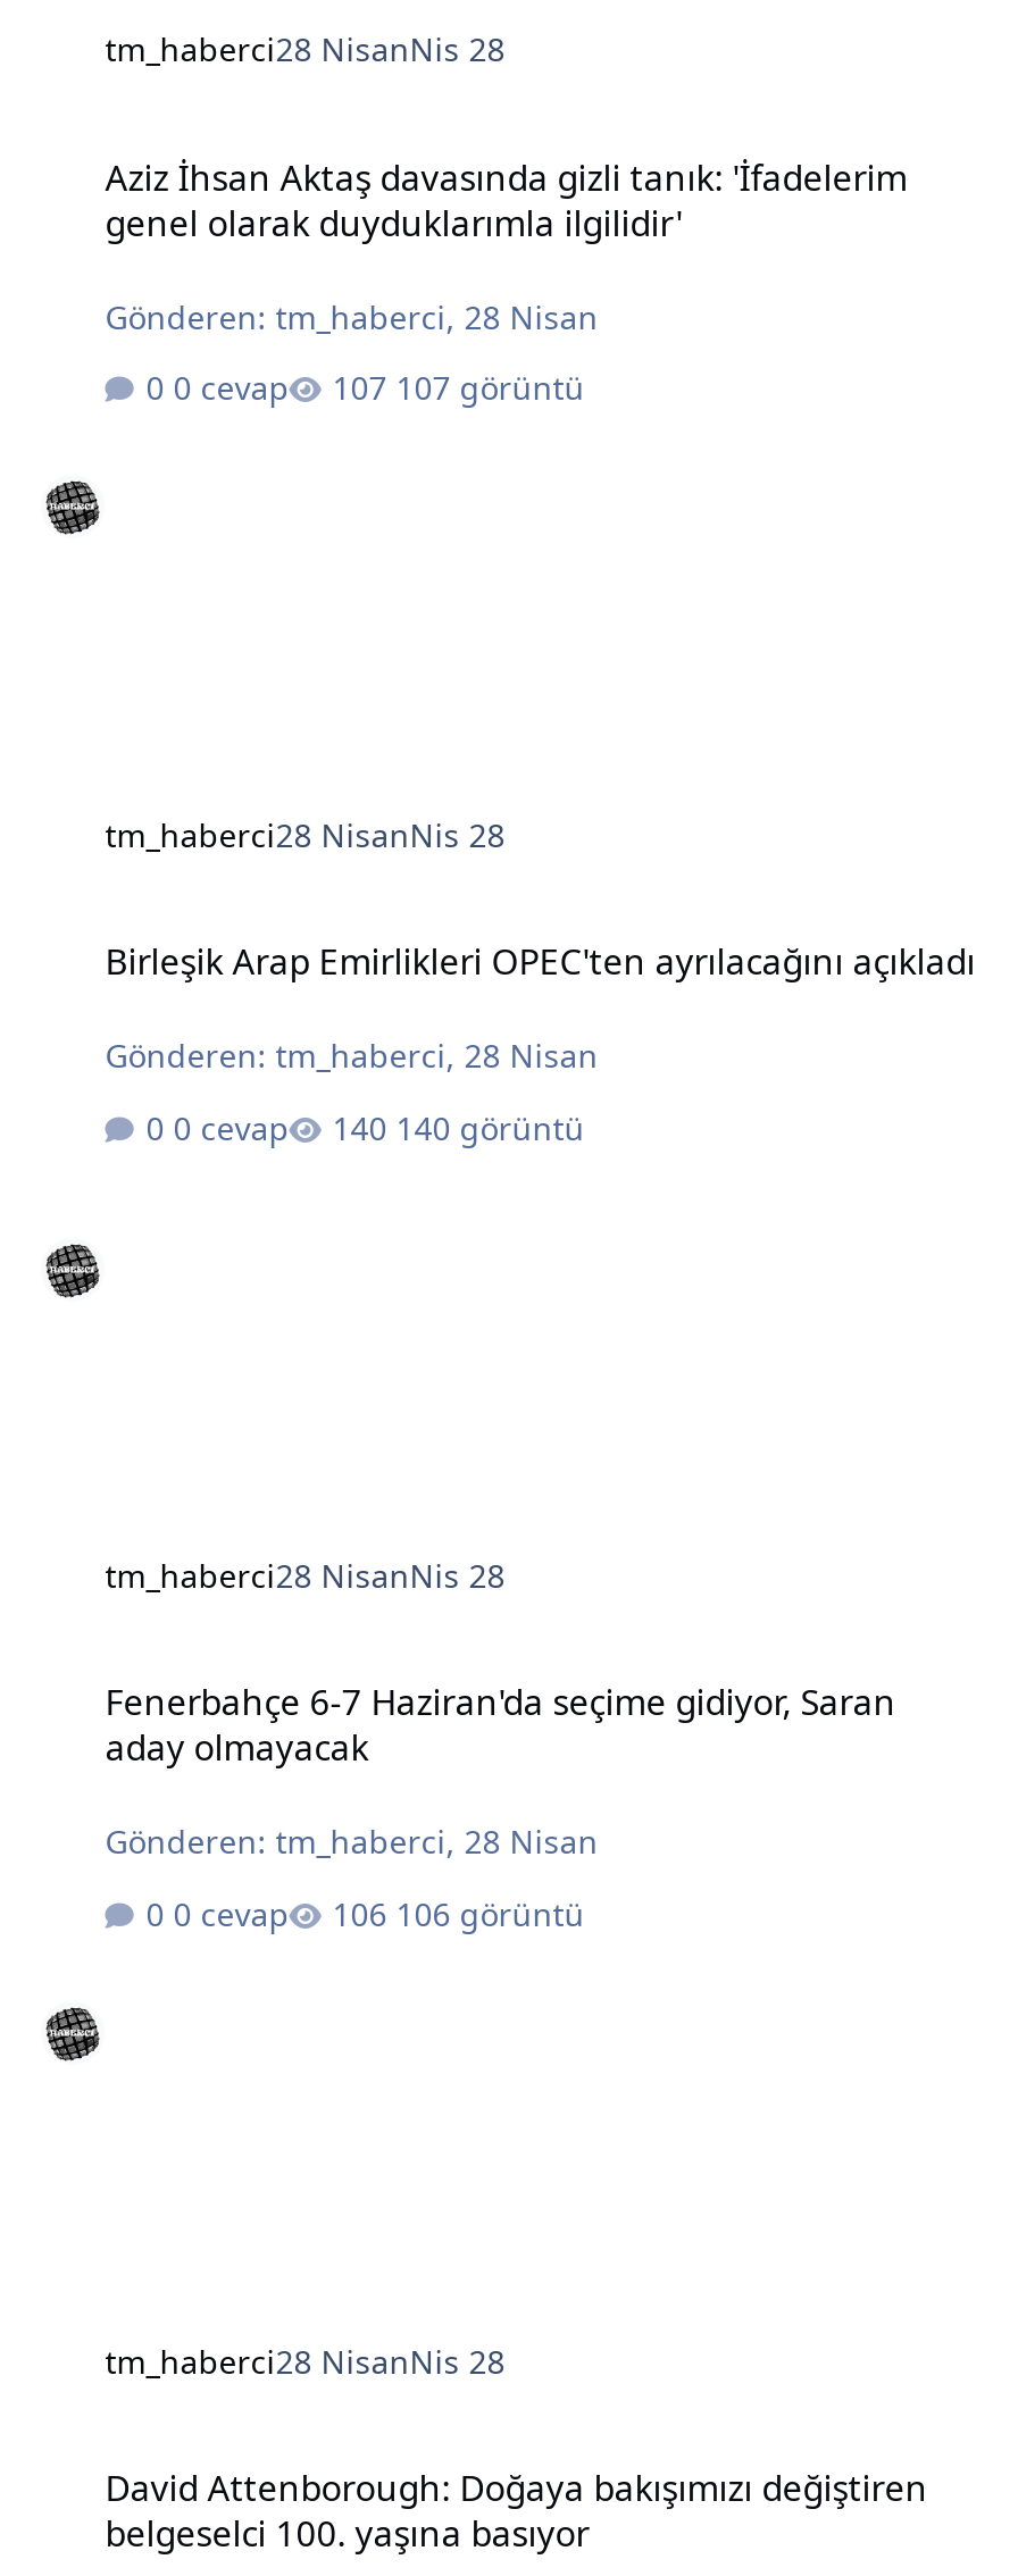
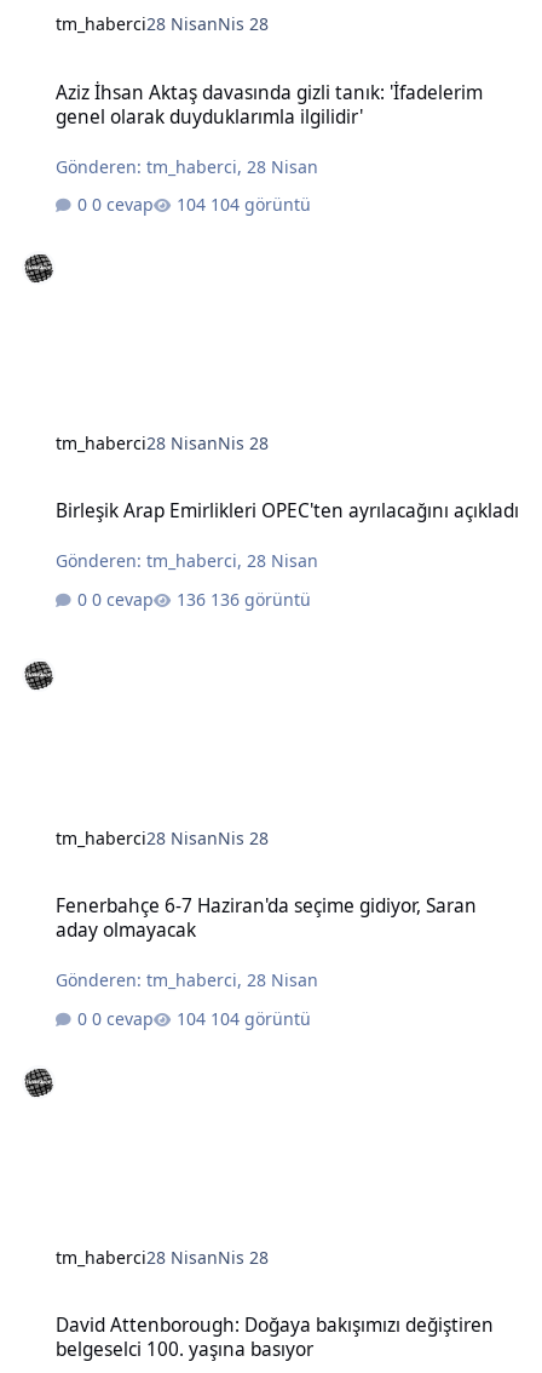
- 107 görüntü
+ 104 görüntü

- 140 görüntü
+ 136 görüntü

- 106 görüntü
+ 104 görüntü
